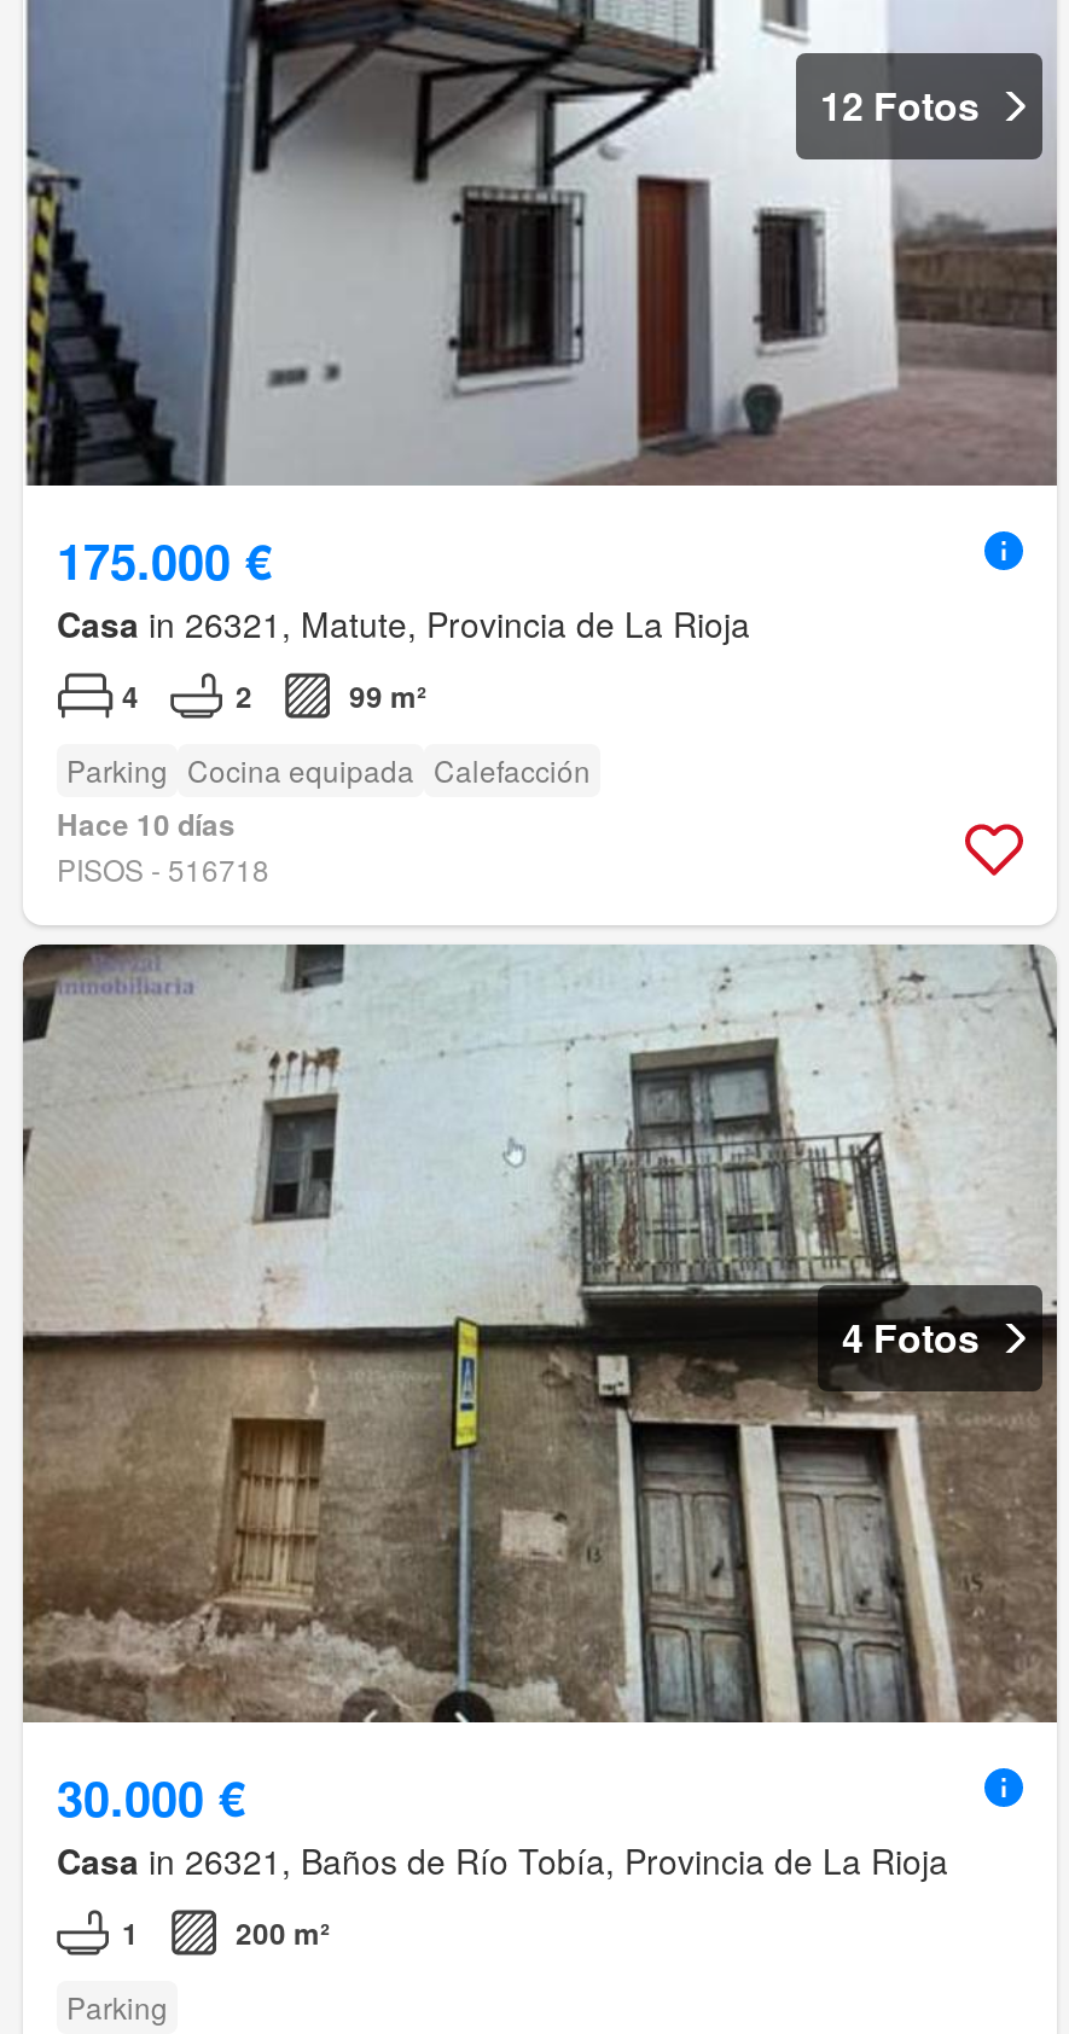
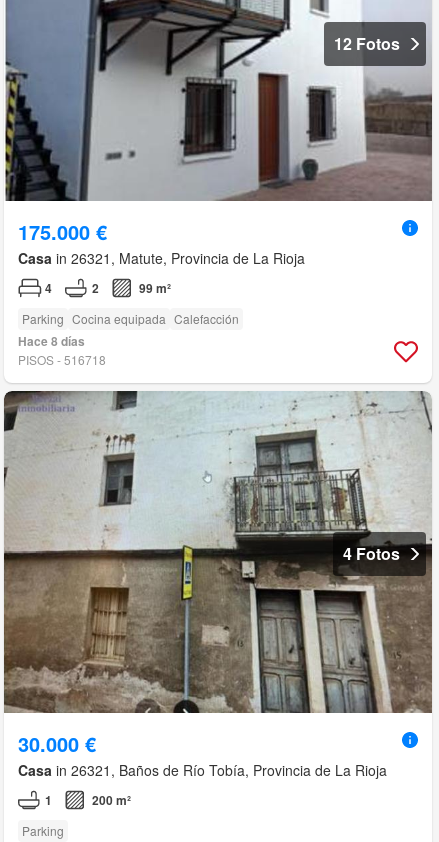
- Hace 10 días
+ Hace 8 días
